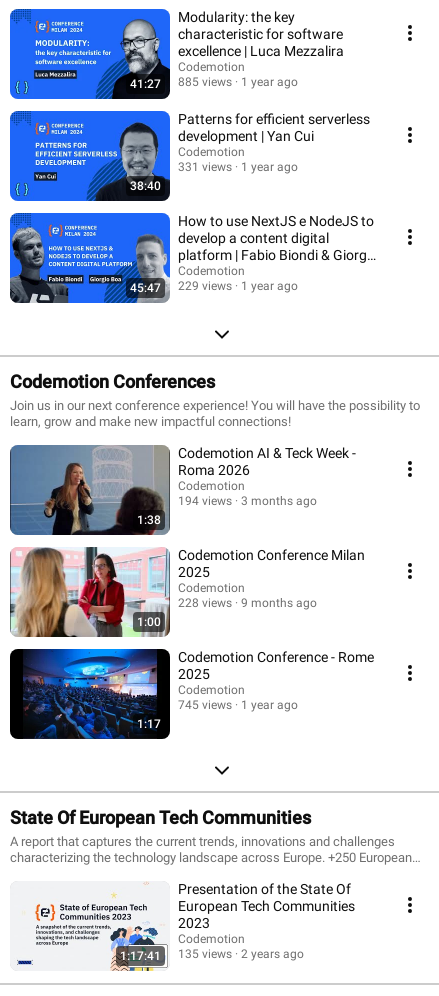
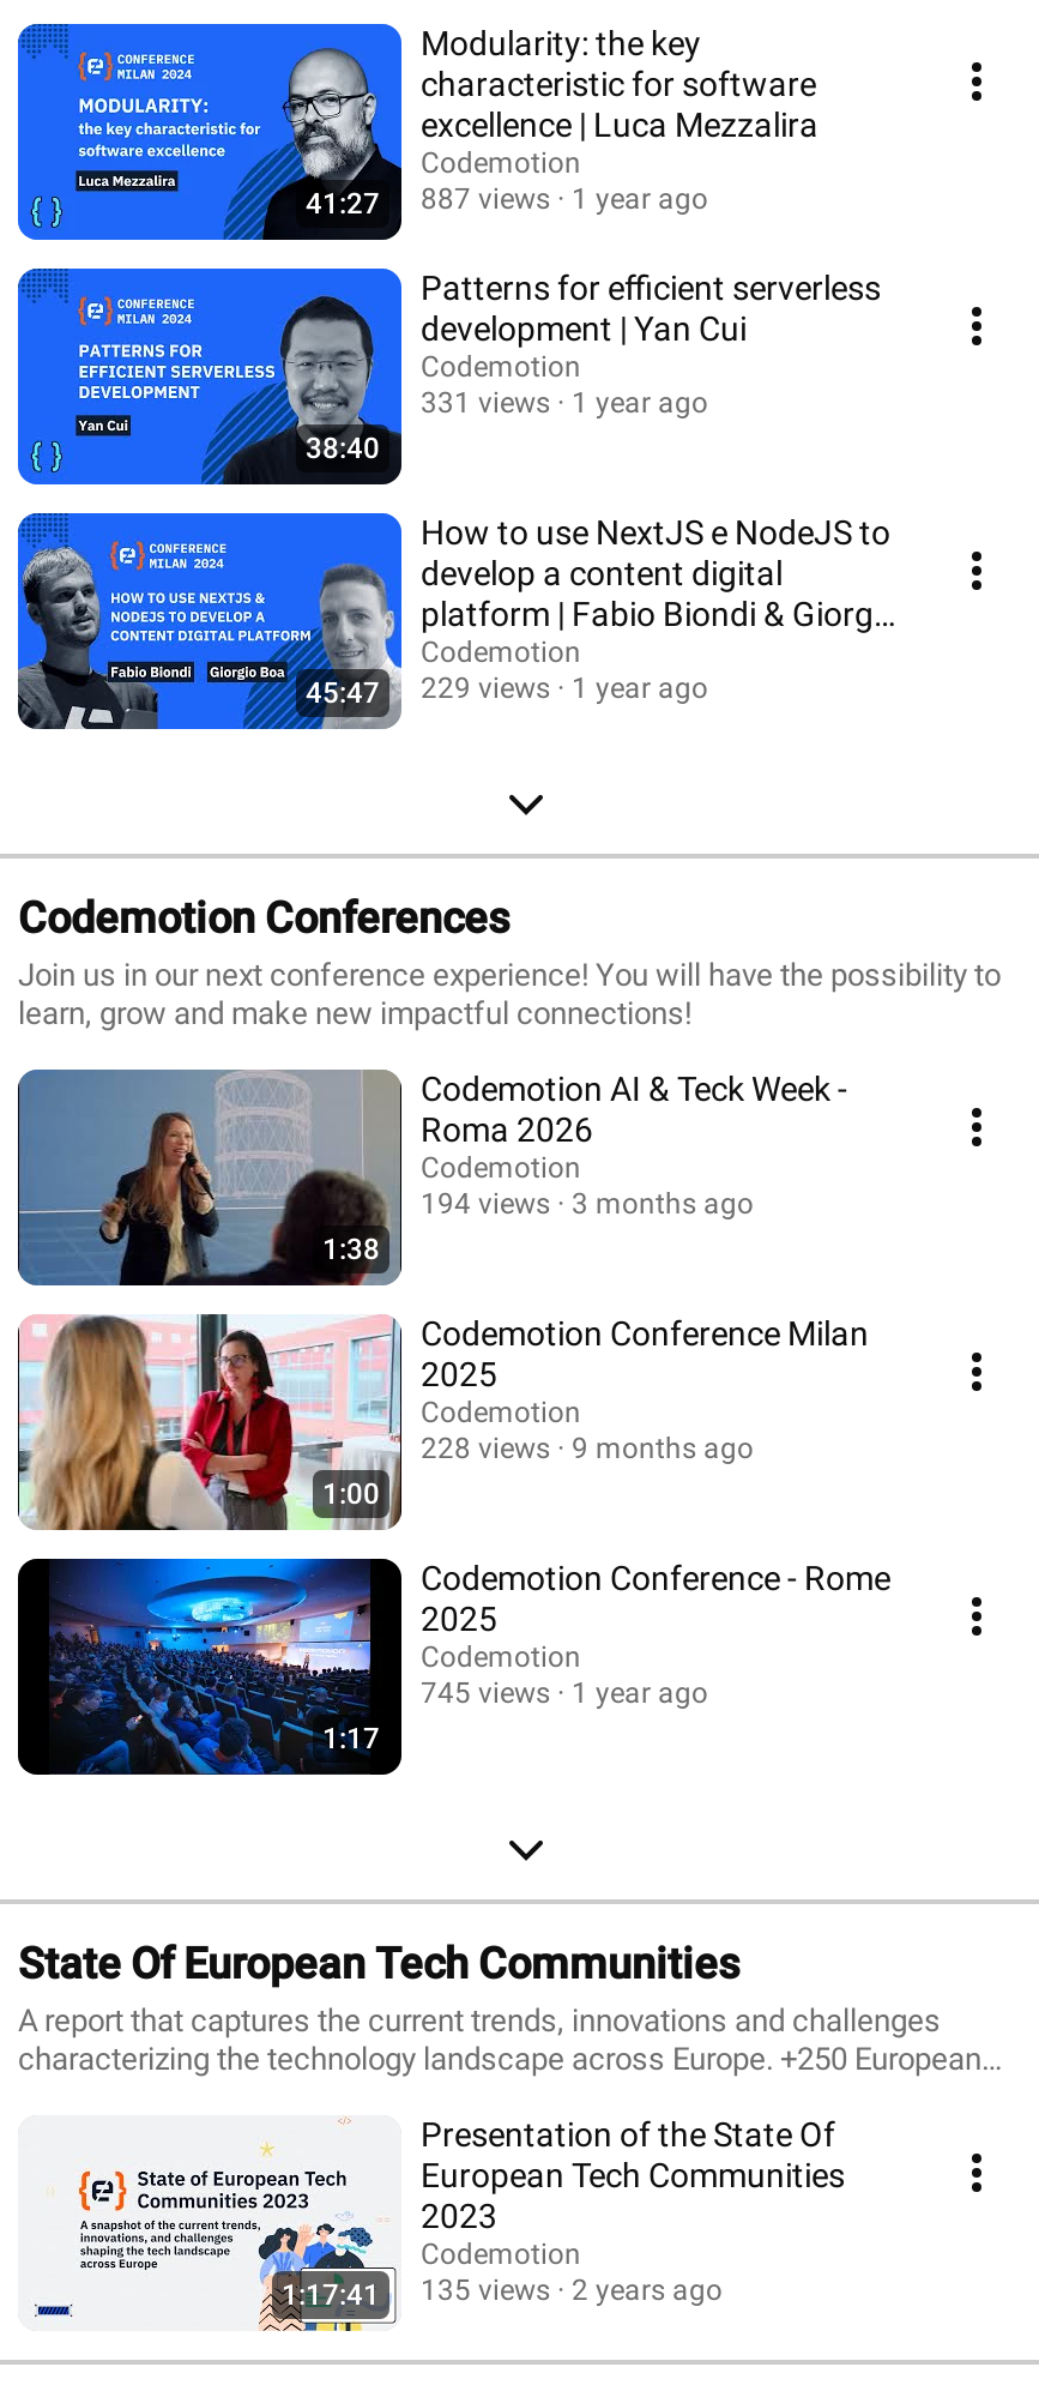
- 41:27 885 views 1 year ago
+ 41:27 887 views 1 year ago
